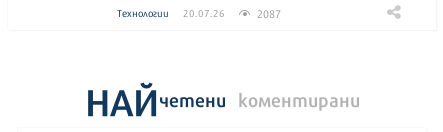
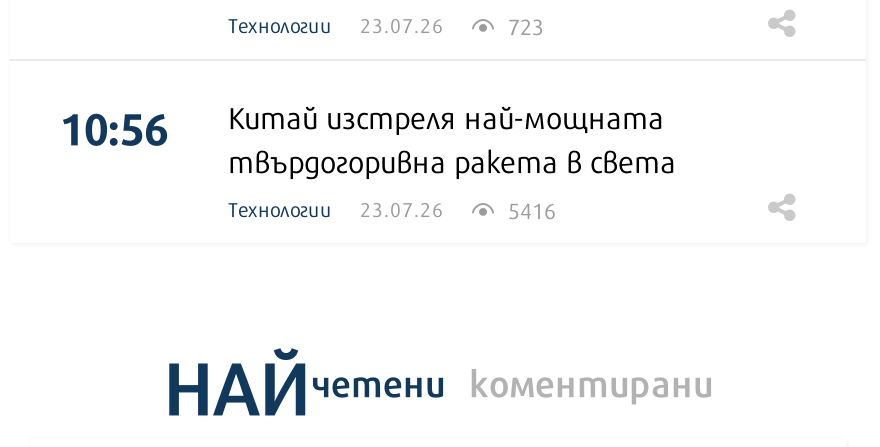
- 20.07.26
- 2087
+ 23.07.26
+ 723
+ 10:56
+ Китай изстреля най-мощната
+ твърдогоривна ракета в света
+ Технологии
+ 23.07.26
+ 5416
